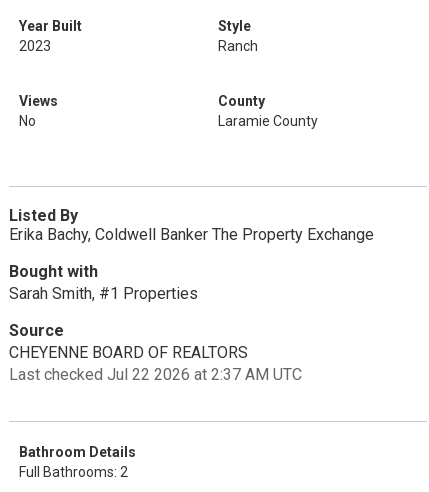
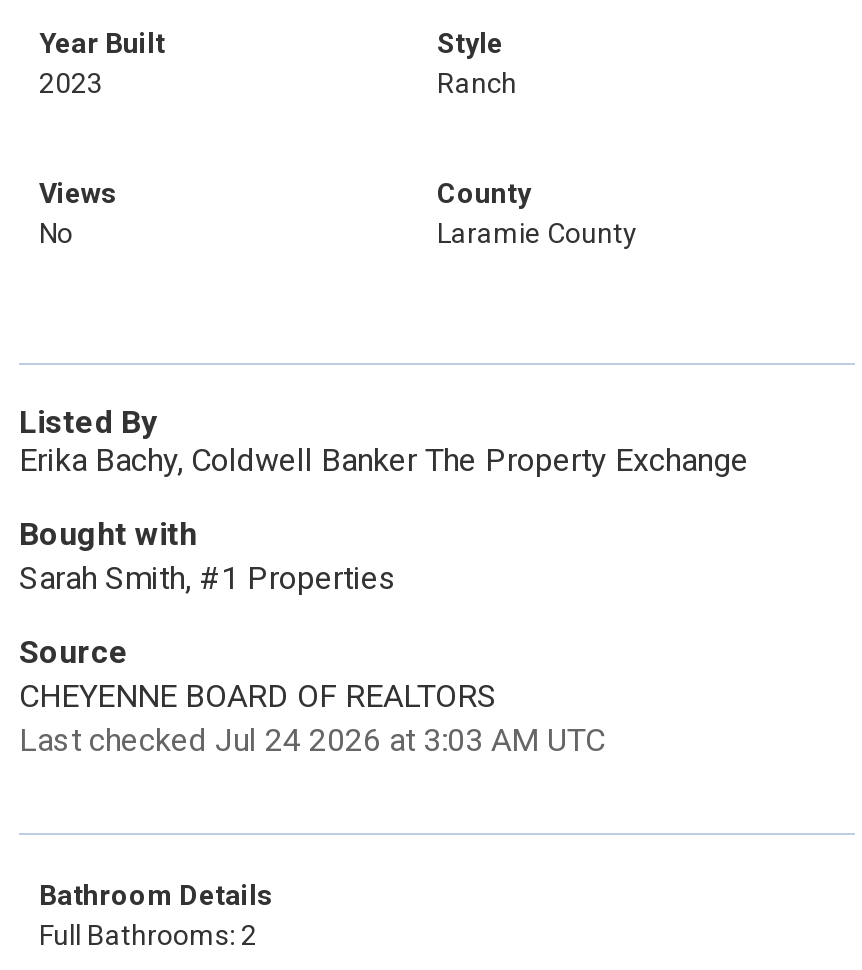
- Last checked Jul 22 2026 at 2:37 AM UTC
+ Last checked Jul 24 2026 at 3:03 AM UTC
